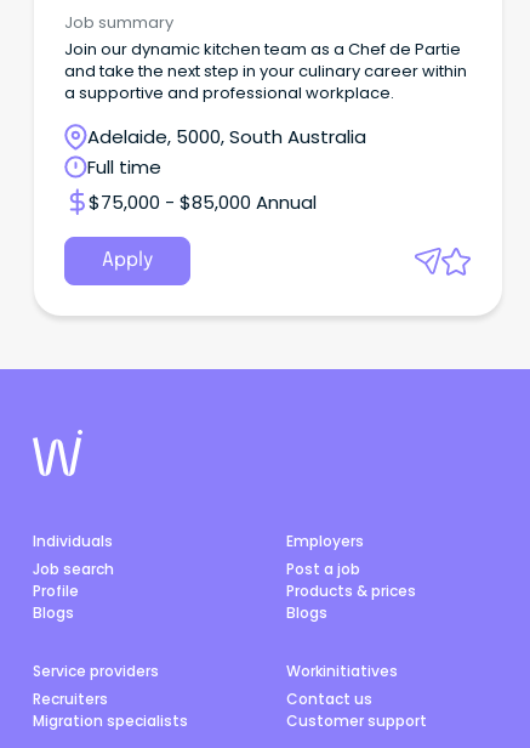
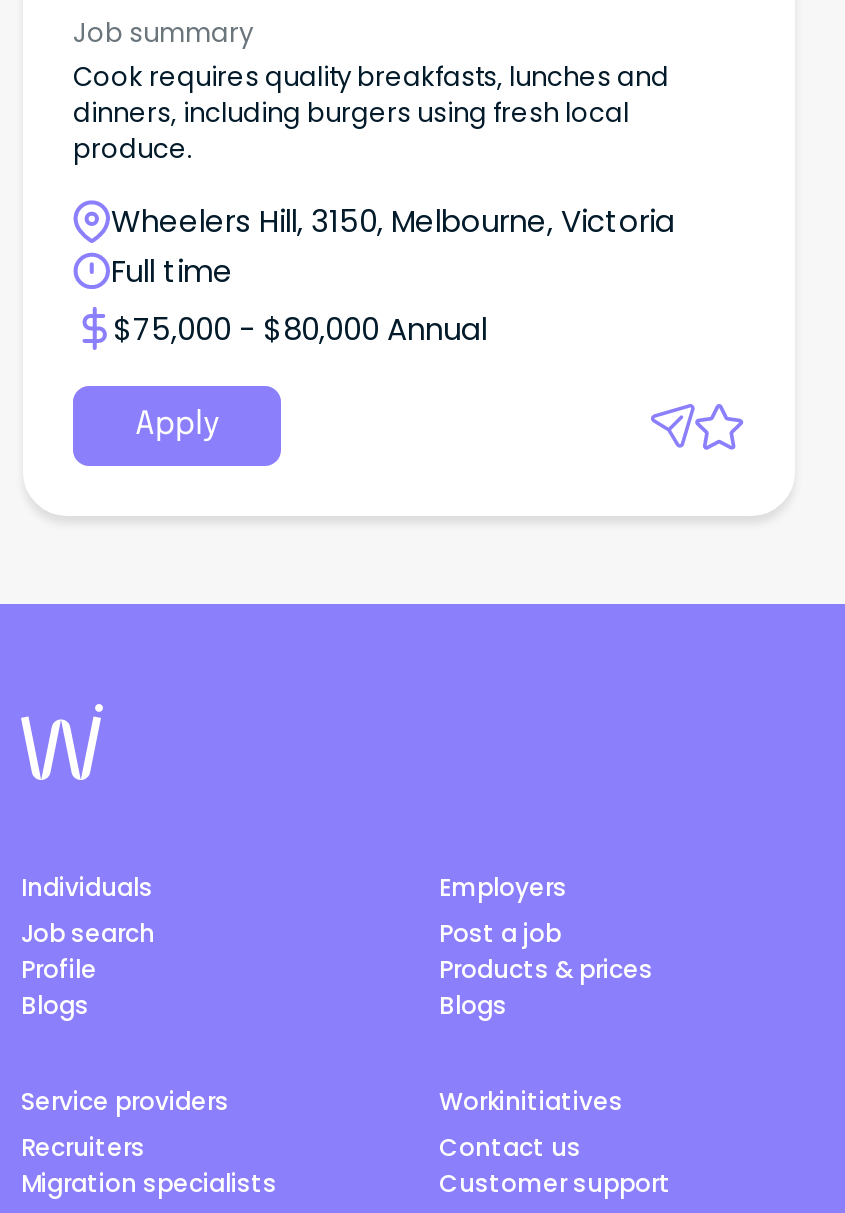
- Join our dynamic kitchen team as a Chef de Partie
- and take the next step in your culinary career within
- a supportive and professional workplace.
+ Cook requires quality breakfasts, lunches and
+ dinners, including burgers using fresh local
+ produce.

- Adelaide, 5000, South Australia
+ Wheelers Hill, 3150, Melbourne, Victoria

- $75,000 - $85,000 Annual
+ $75,000 - $80,000 Annual
